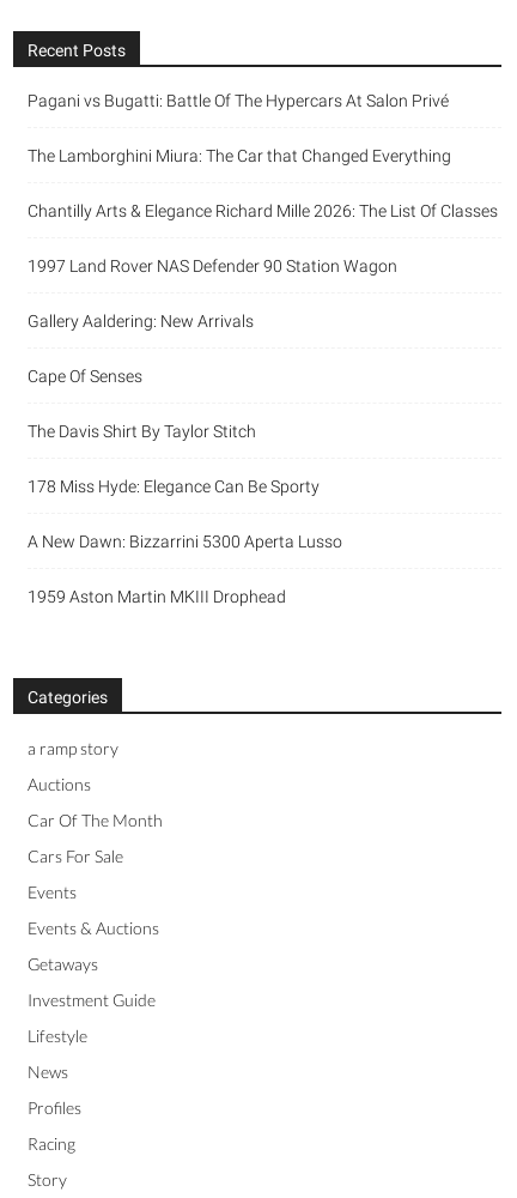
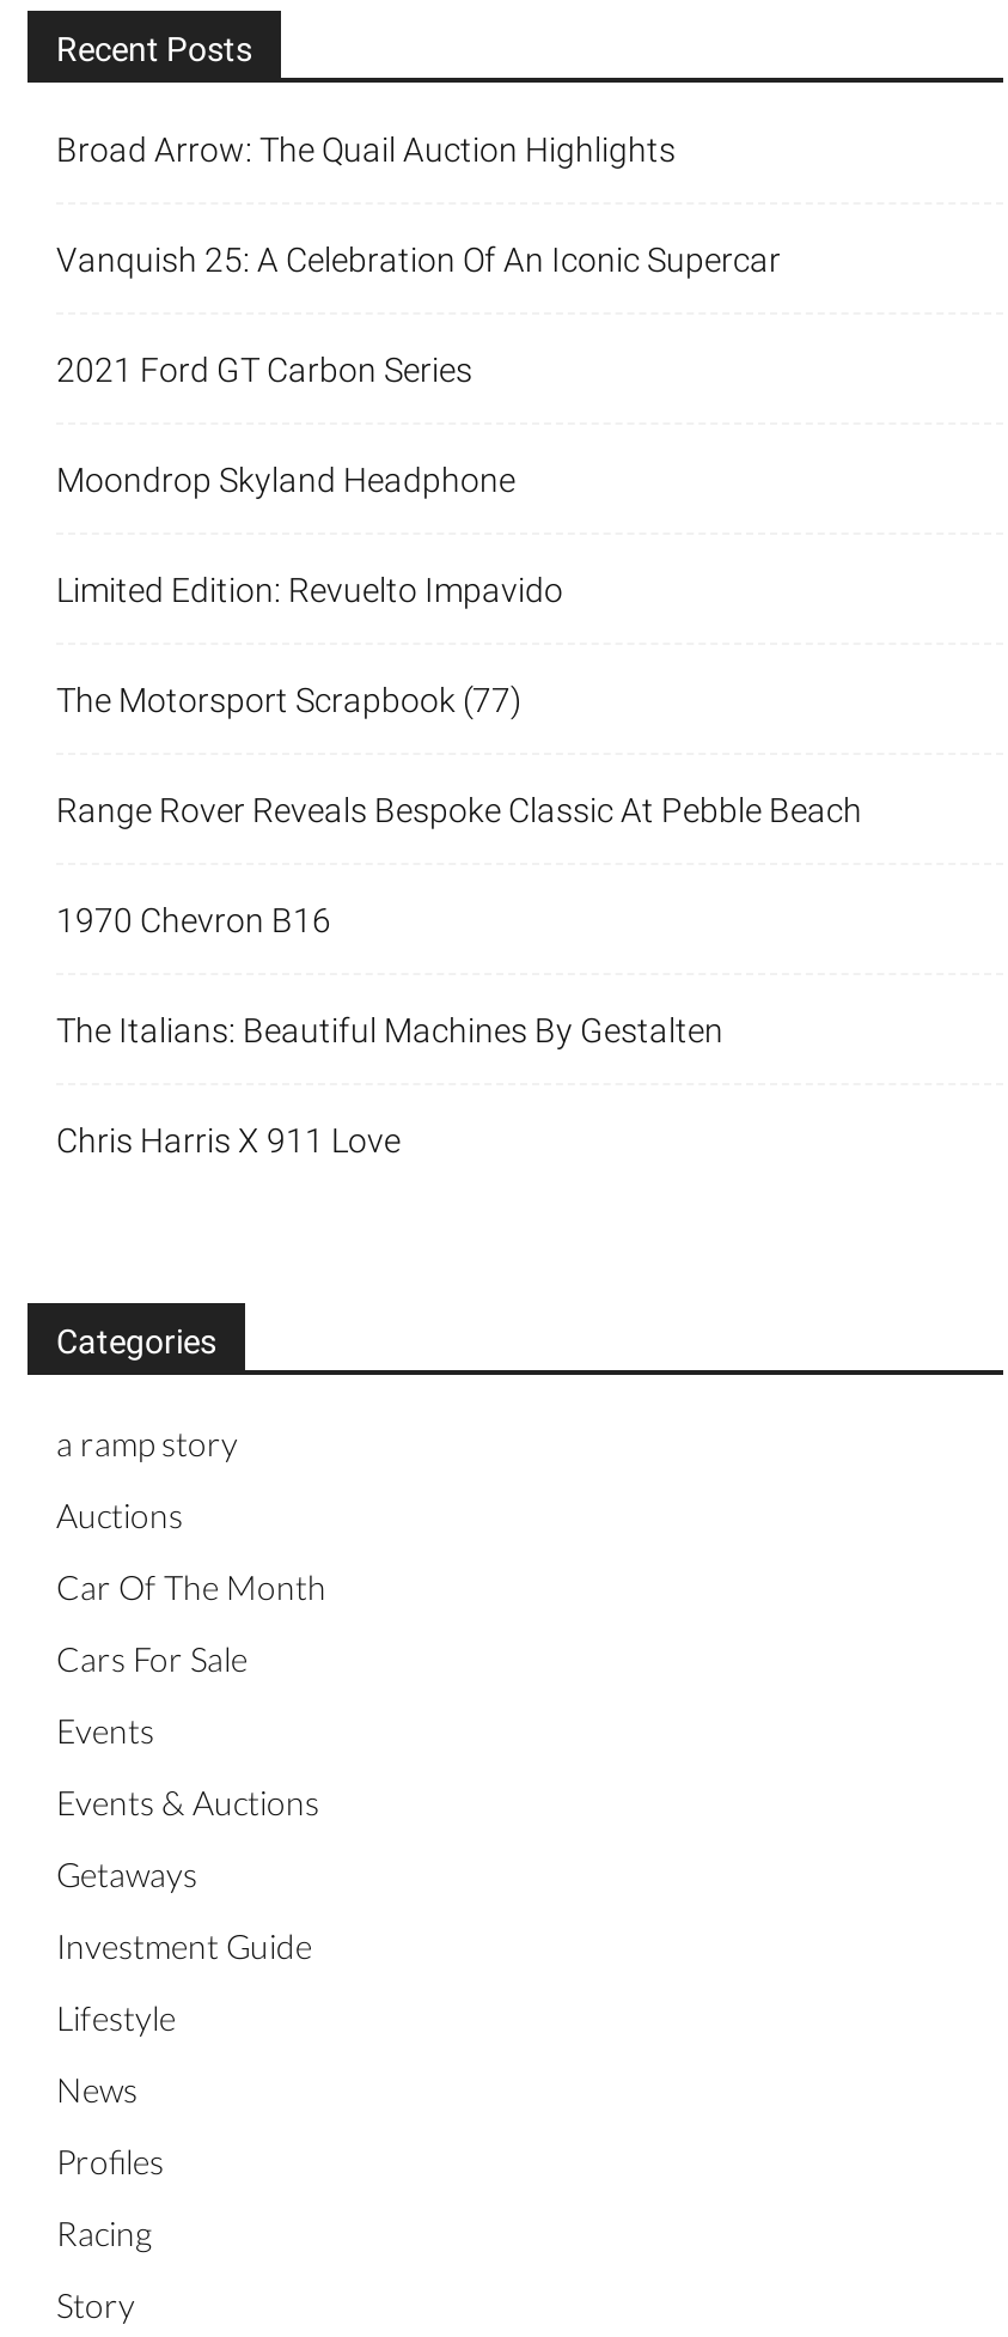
- Pagani vs Bugatti: Battle Of The Hypercars At Salon Privé
+ Broad Arrow: The Quail Auction Highlights

- The Lamborghini Miura: The Car that Changed Everything
+ Vanquish 25: A Celebration Of An Iconic Supercar

- Chantilly Arts & Elegance Richard Mille 2026: The List Of Classes
+ 2021 Ford GT Carbon Series

- 1997 Land Rover NAS Defender 90 Station Wagon
+ Moondrop Skyland Headphone

- Gallery Aaldering: New Arrivals
+ Limited Edition: Revuelto Impavido

- Cape Of Senses
+ The Motorsport Scrapbook (77)

- The Davis Shirt By Taylor Stitch
+ Range Rover Reveals Bespoke Classic At Pebble Beach

- 178 Miss Hyde: Elegance Can Be Sporty
+ 1970 Chevron B16

- A New Dawn: Bizzarrini 5300 Aperta Lusso
+ The Italians: Beautiful Machines By Gestalten

- 1959 Aston Martin MKIII Drophead
+ Chris Harris X 911 Love
